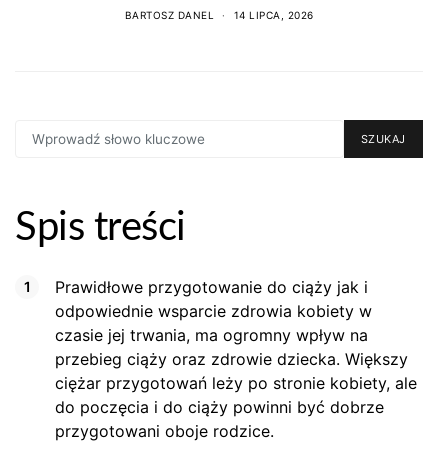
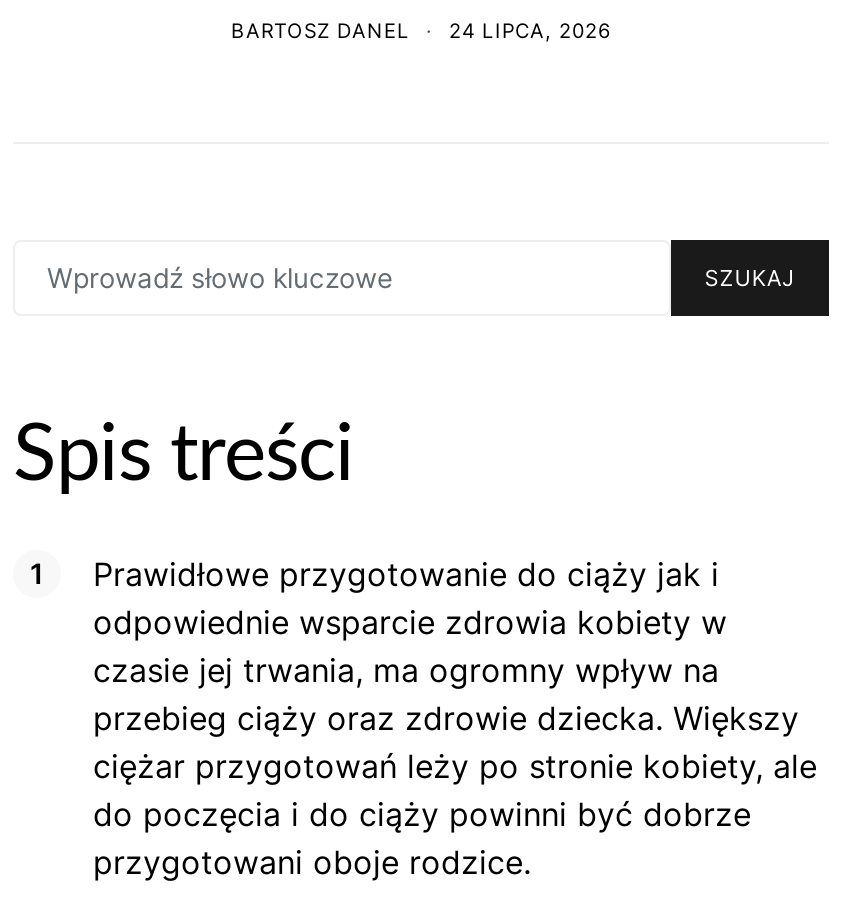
- BARTOSZ DANEL 14 LIPCA, 2026
+ BARTOSZ DANEL 24 LIPCA, 2026
